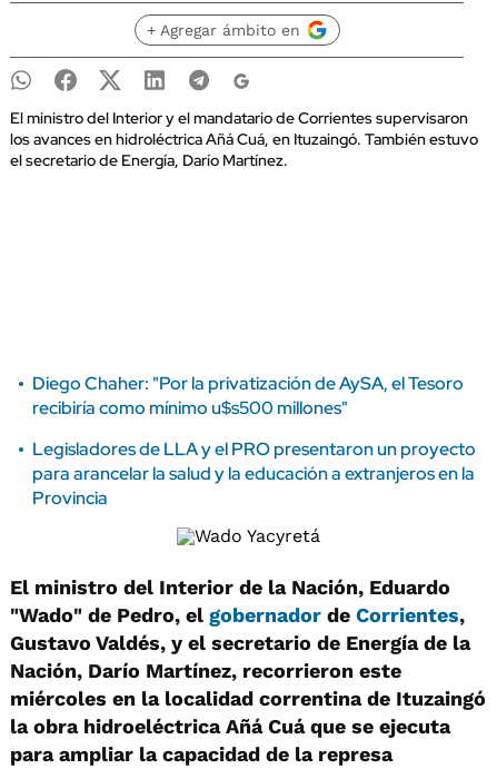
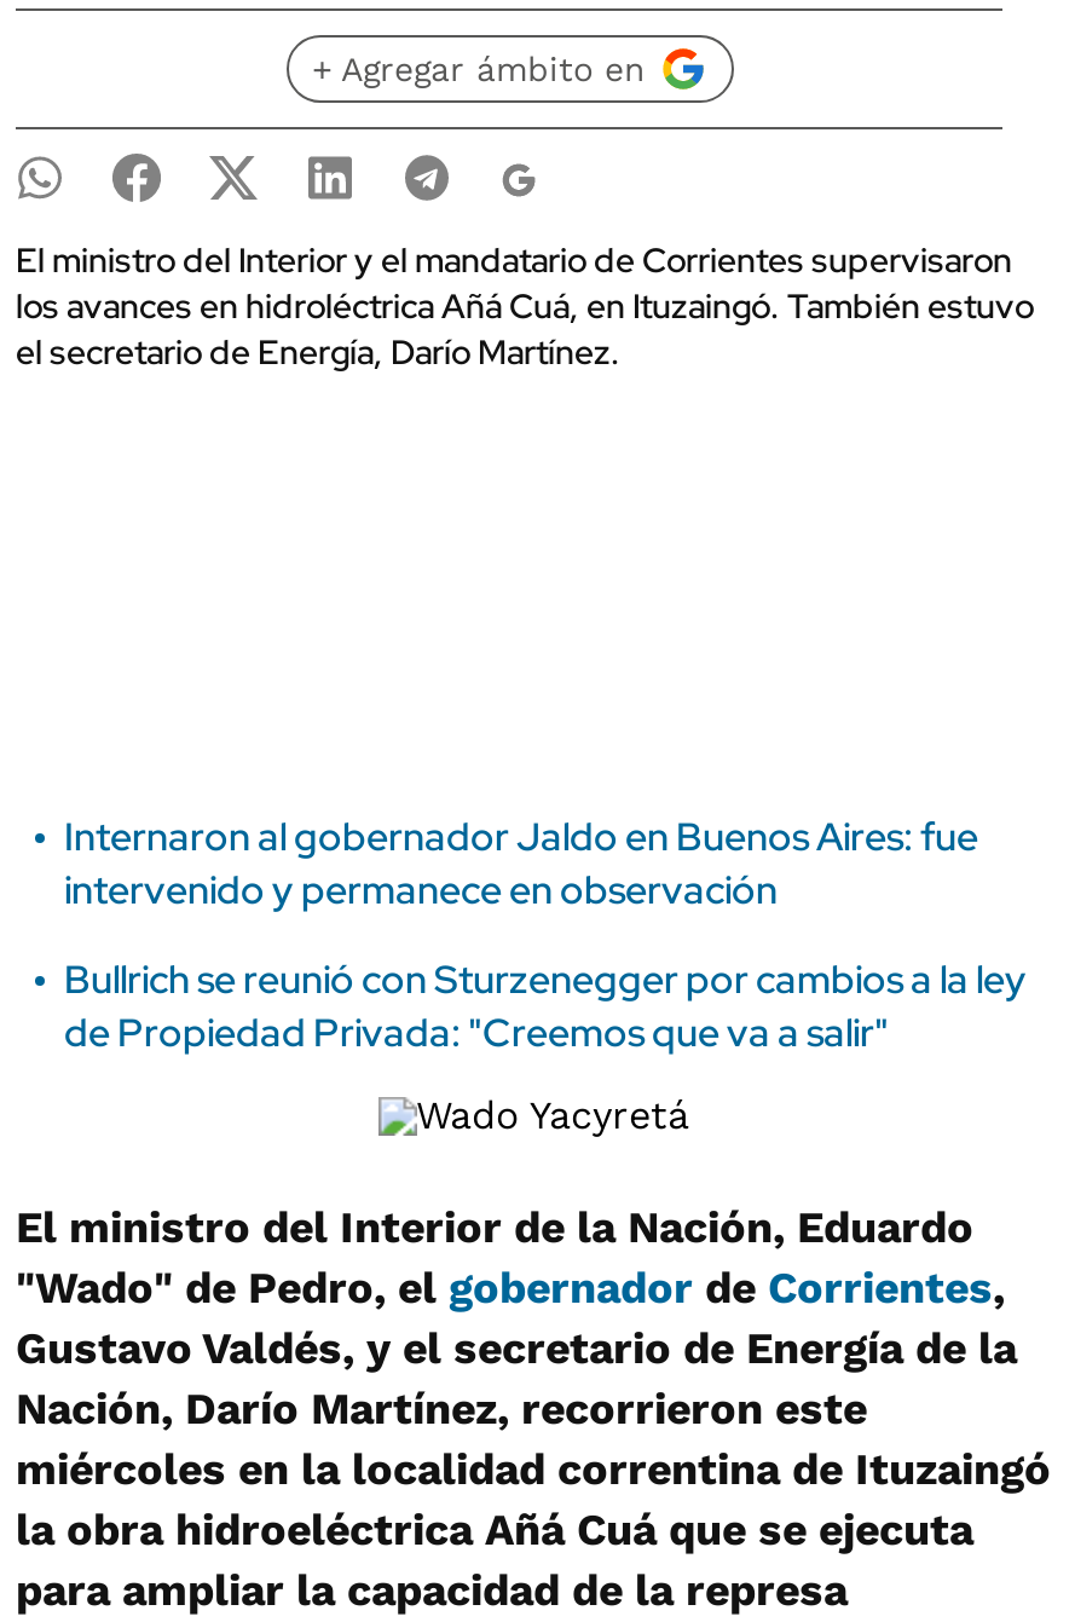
- Diego Chaher: "Por la privatización de AySA, el Tesoro
- recibiría como mínimo u$s500 millones"
+ Internaron al gobernador Jaldo en Buenos Aires: fue
+ intervenido y permanece en observación

- Legisladores de LLA y el PRO presentaron un proyecto
- para arancelar la salud y la educación a extranjeros en la
- Provincia
+ Bullrich se reunió con Sturzenegger por cambios a la ley
+ de Propiedad Privada: "Creemos que va a salir"
